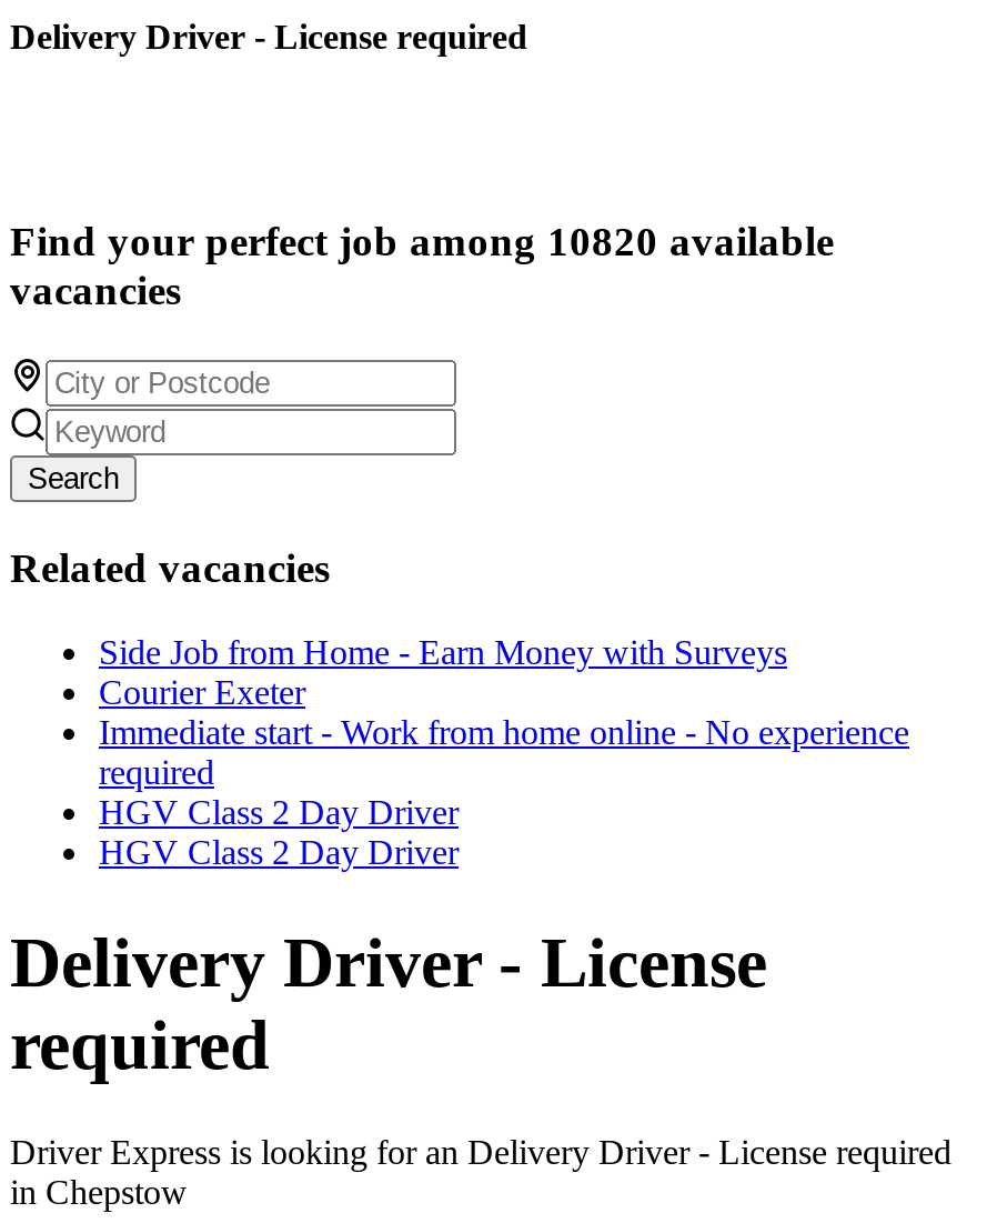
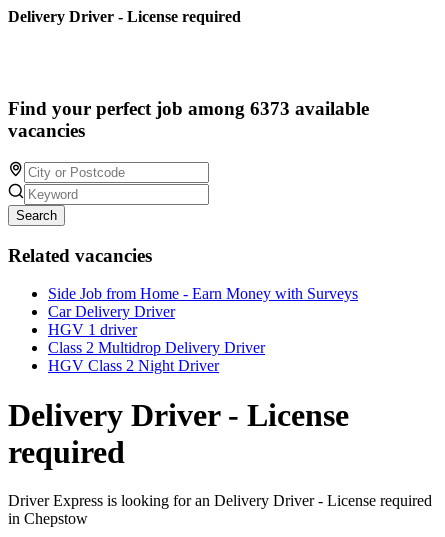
- Find your perfect job among 10820 available
+ Find your perfect job among 6373 available

- Courier Exeter
- Immediate start - Work from home online - No experience
- required
- HGV Class 2 Day Driver
- HGV Class 2 Day Driver
+ Car Delivery Driver
+ HGV 1 driver
+ Class 2 Multidrop Delivery Driver
+ HGV Class 2 Night Driver
